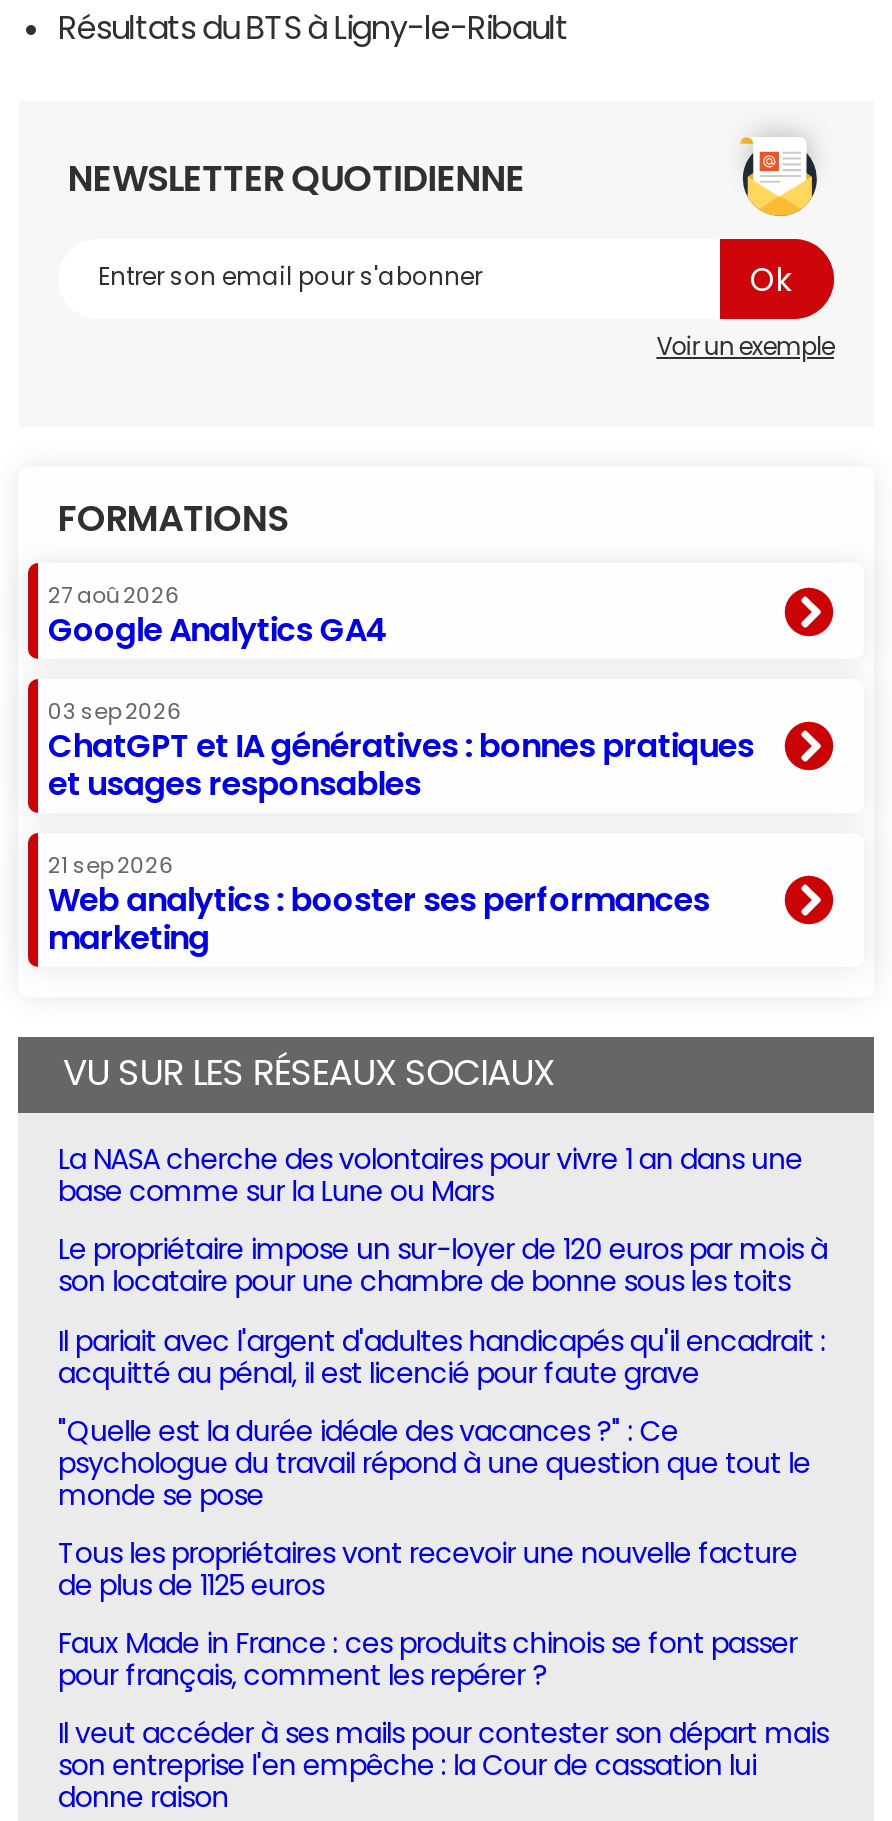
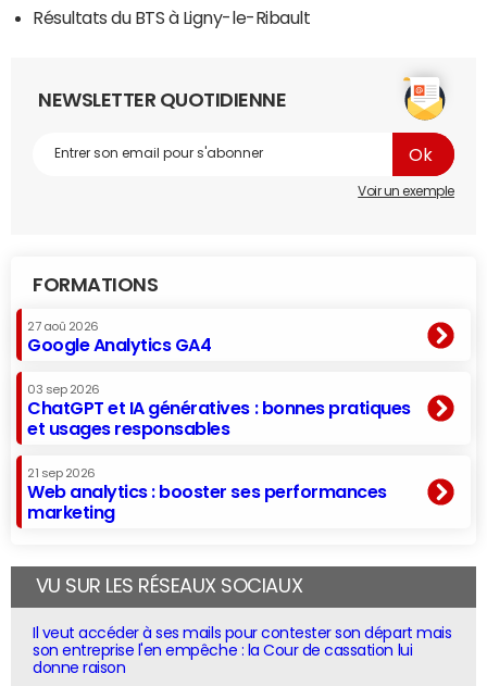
- La NASA cherche des volontaires pour vivre 1 an dans une
- base comme sur la Lune ou Mars
- Le propriétaire impose un sur-loyer de 120 euros par mois à
- son locataire pour une chambre de bonne sous les toits
- Il pariait avec l'argent d'adultes handicapés qu'il encadrait :
- acquitté au pénal, il est licencié pour faute grave
- "Quelle est la durée idéale des vacances ?" : Ce
- psychologue du travail répond à une question que tout le
- monde se pose
- Tous les propriétaires vont recevoir une nouvelle facture
- de plus de 1125 euros
- Faux Made in France : ces produits chinois se font passer
- pour français, comment les repérer ?
